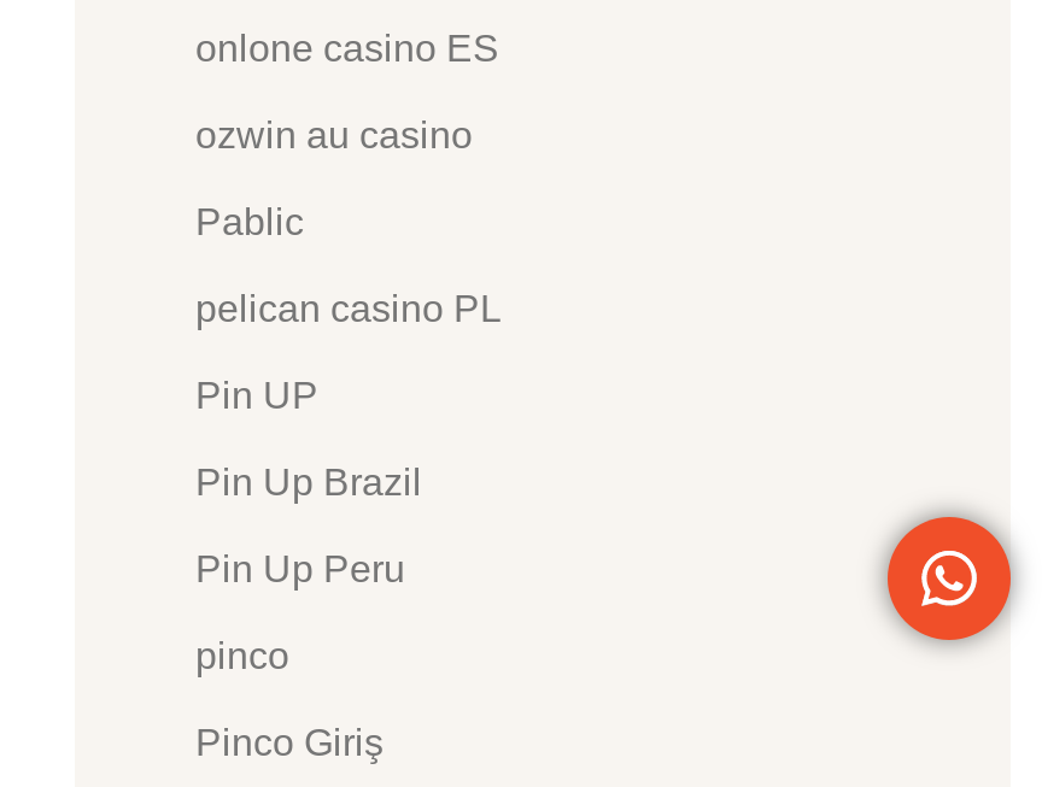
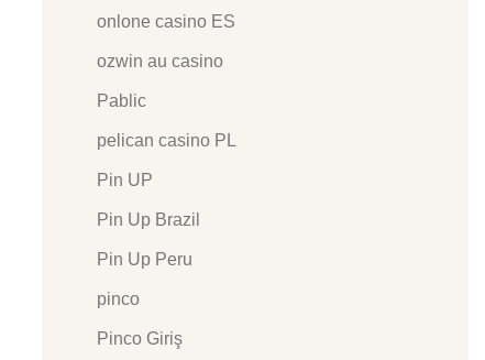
- [image]
